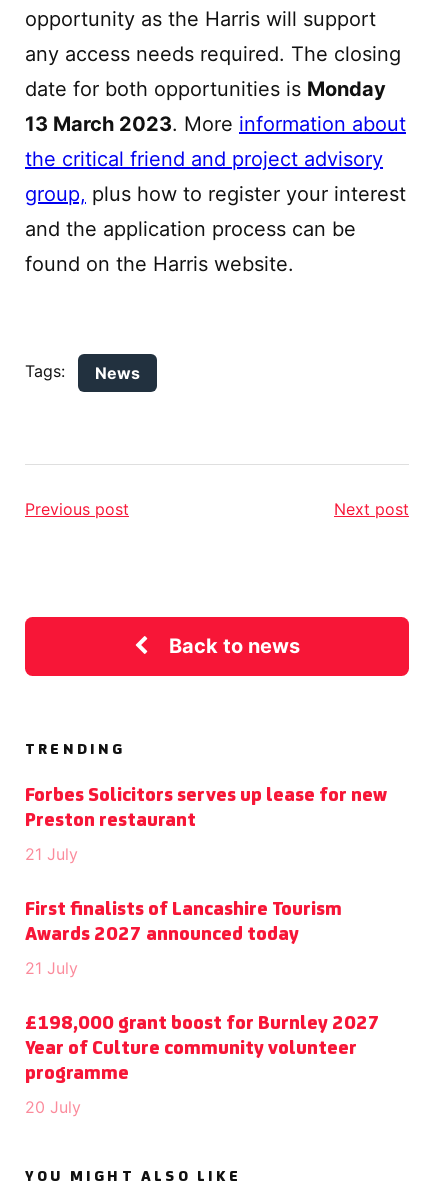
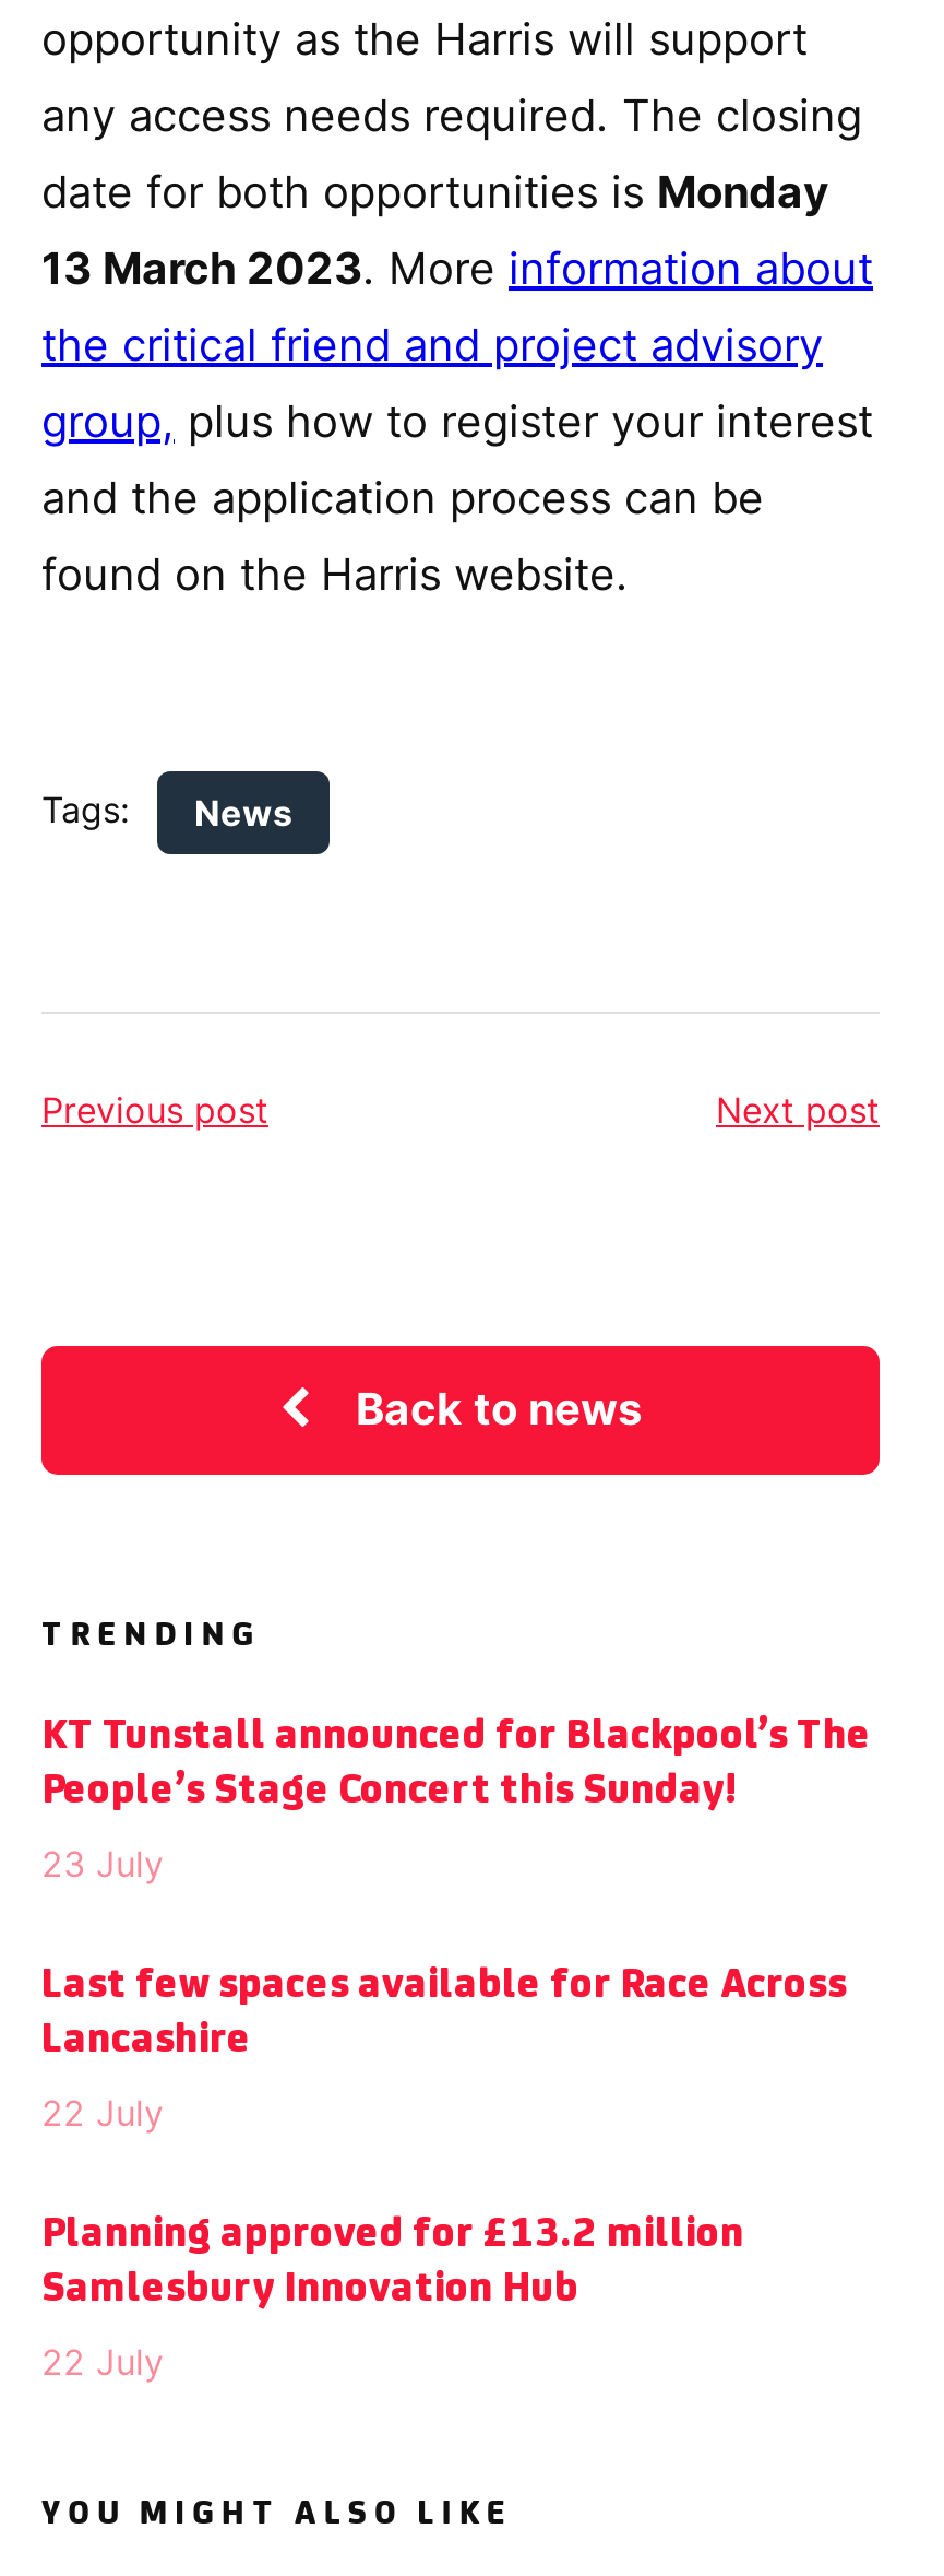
- Forbes Solicitors serves up lease for new
- Preston restaurant
+ KT Tunstall announced for Blackpool’s The
+ People’s Stage Concert this Sunday!

- 21 July
+ 23 July

- First finalists of Lancashire Tourism
- Awards 2027 announced today
+ Last few spaces available for Race Across
+ Lancashire

- 21 July
+ 22 July

- £198,000 grant boost for Burnley 2027
- Year of Culture community volunteer
- programme
+ Planning approved for £13.2 million
+ Samlesbury Innovation Hub

- 20 July
+ 22 July
